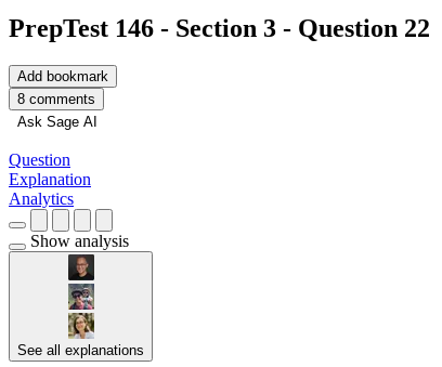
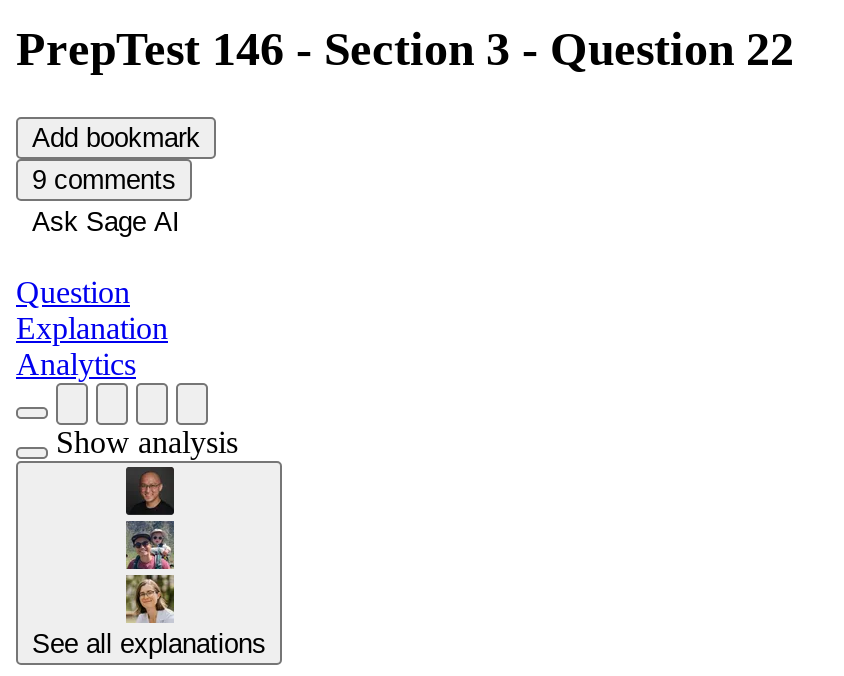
- 8 comments
+ 9 comments
